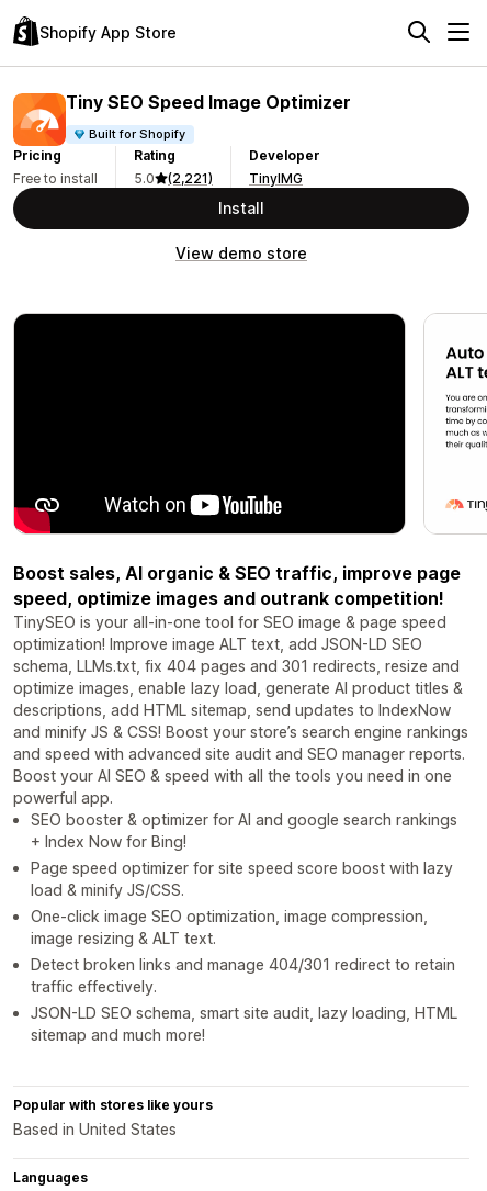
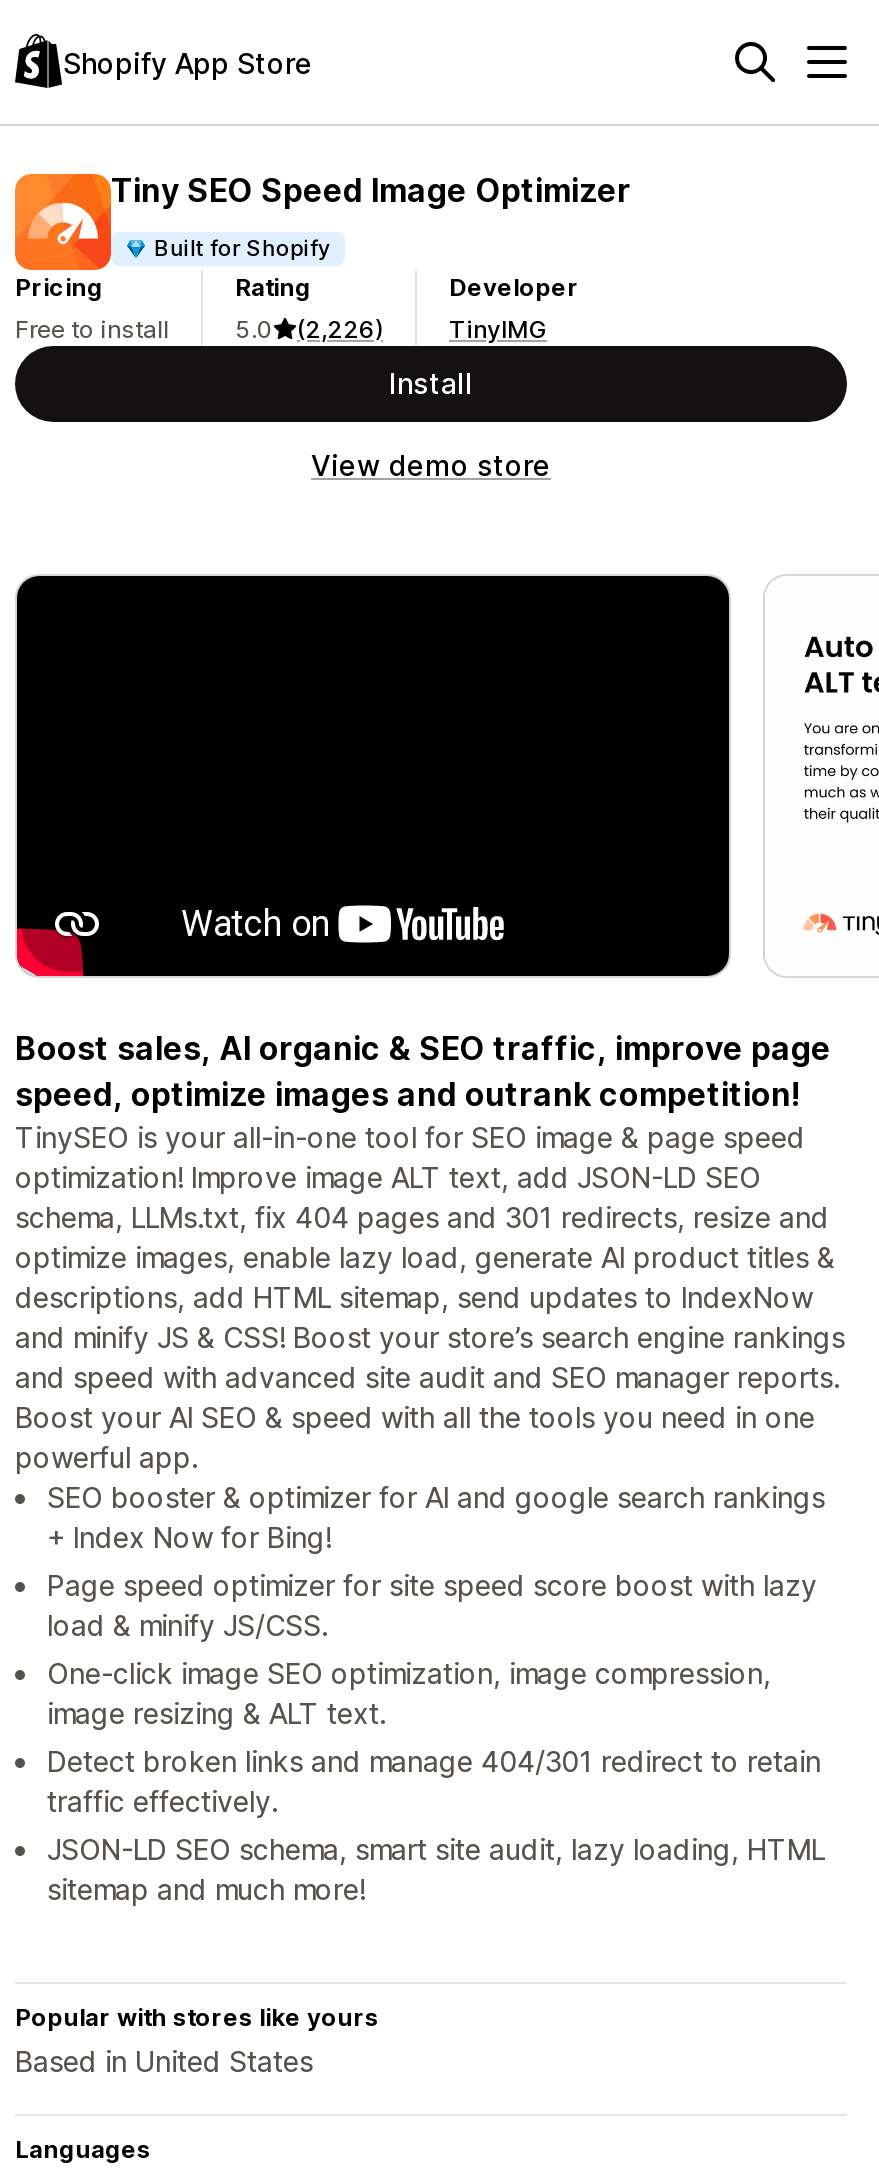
- 5.0 (2,221)
+ 5.0 (2,226)
